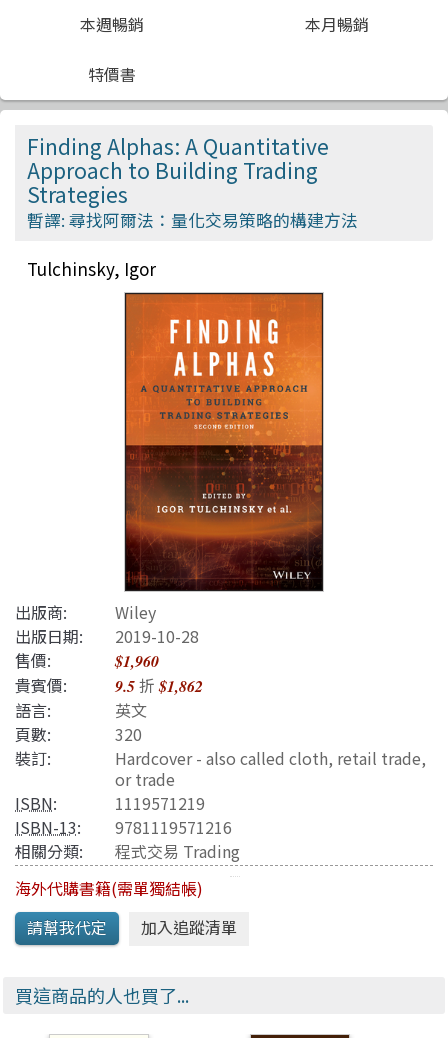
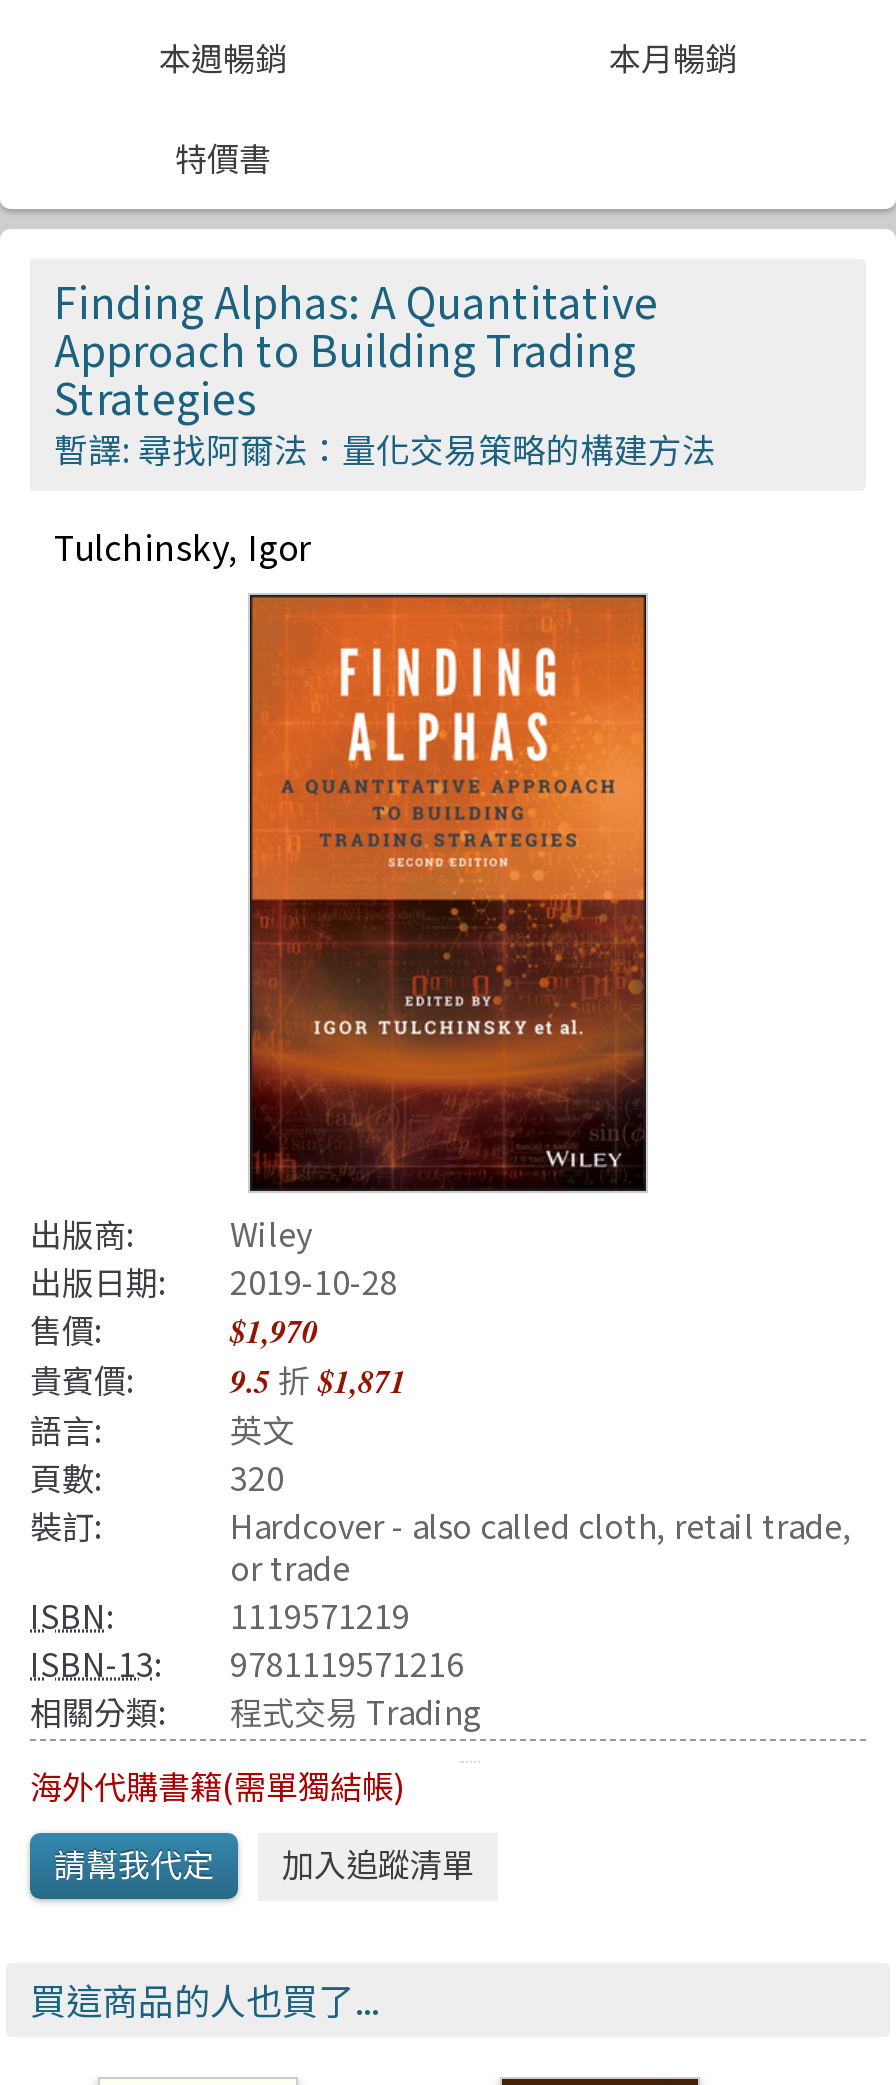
- $1,960
+ $1,970

- 貴賓價: 9.5折$1,862
+ 貴賓價: 9.5折$1,871
